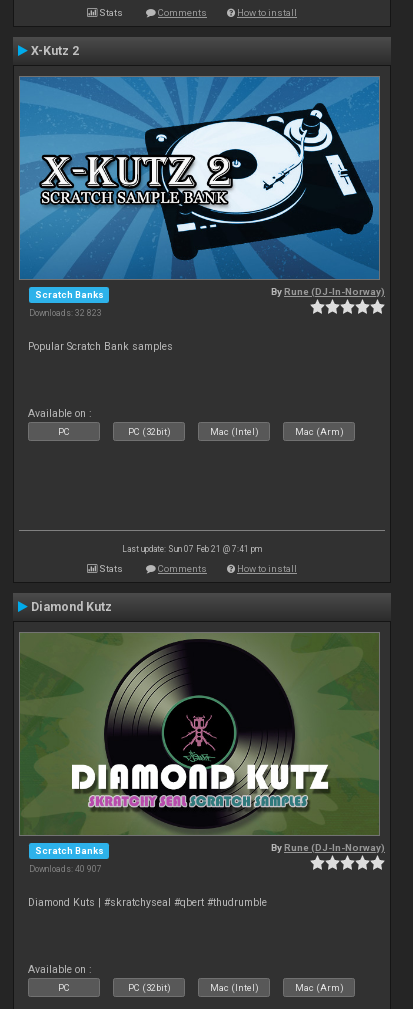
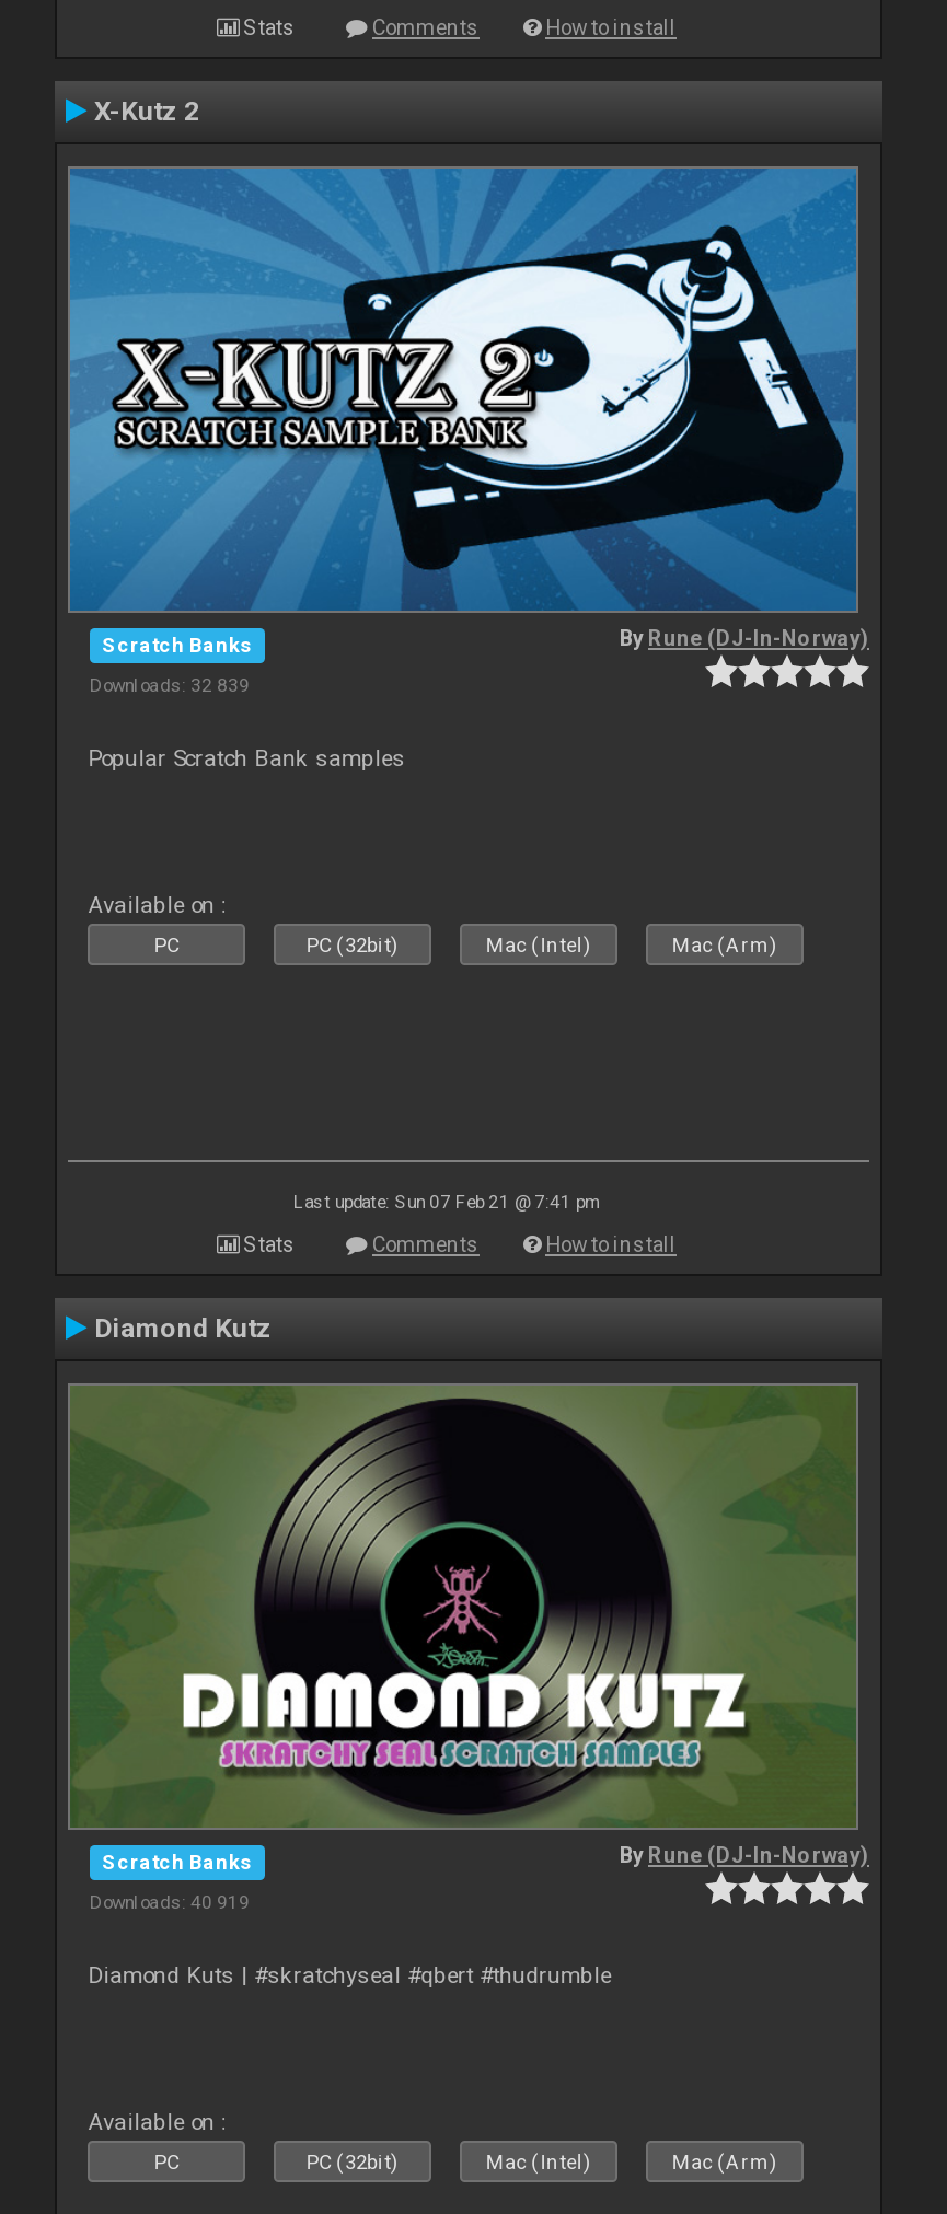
- Downloads: 32 823
+ Downloads: 32 839

- Downloads: 40 907
+ Downloads: 40 919
